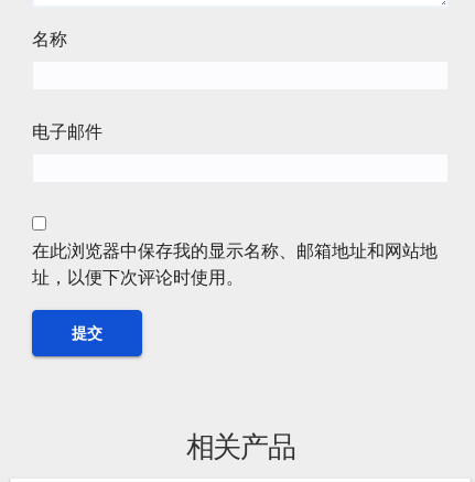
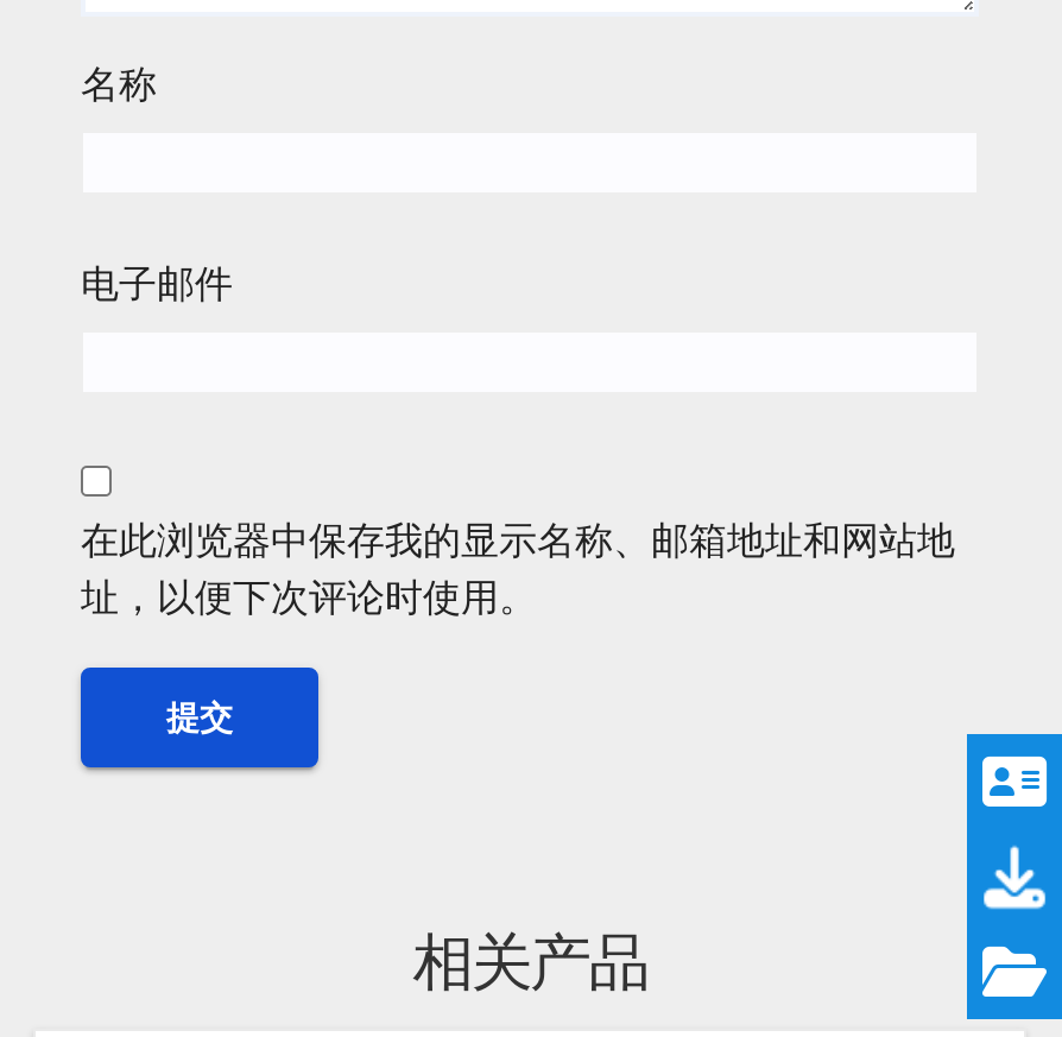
+ [image]
